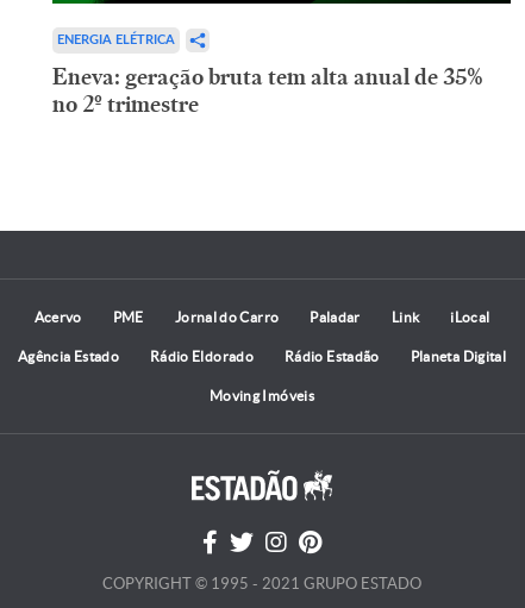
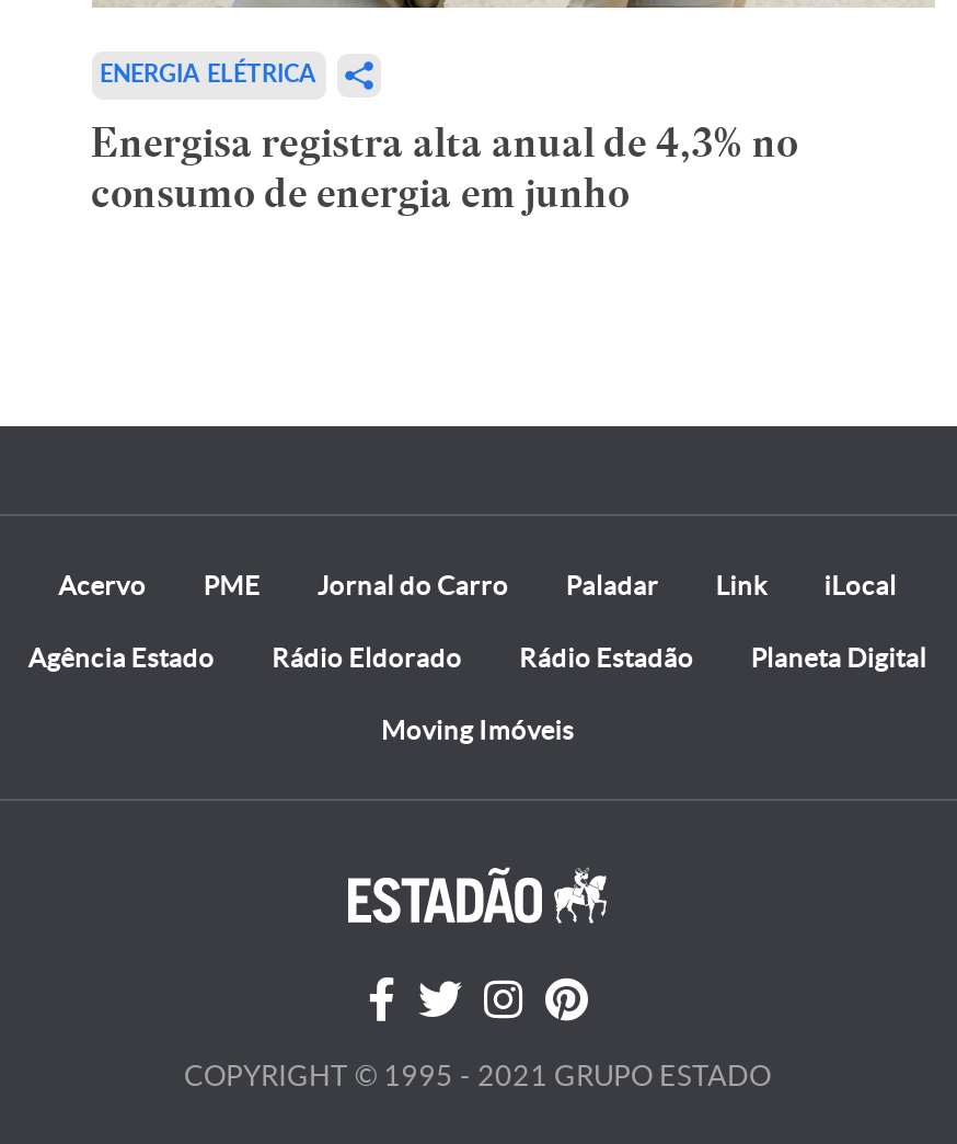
- Eneva: geração bruta tem alta anual de 35%
- no 2º trimestre
+ Energisa registra alta anual de 4,3% no
+ consumo de energia em junho
